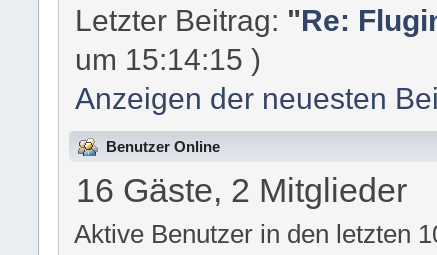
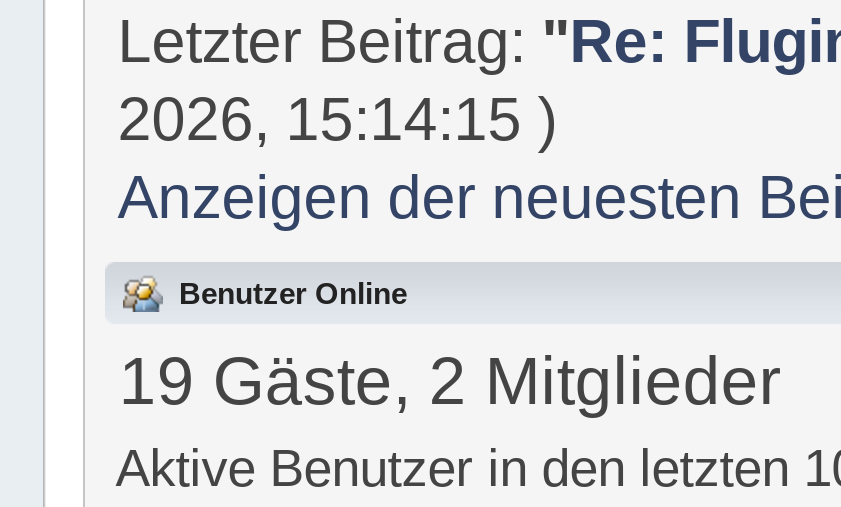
- um 15:14:15 )
+ 2026, 15:14:15 )

- 16 Gäste, 2 Mitglieder
+ 19 Gäste, 2 Mitglieder
